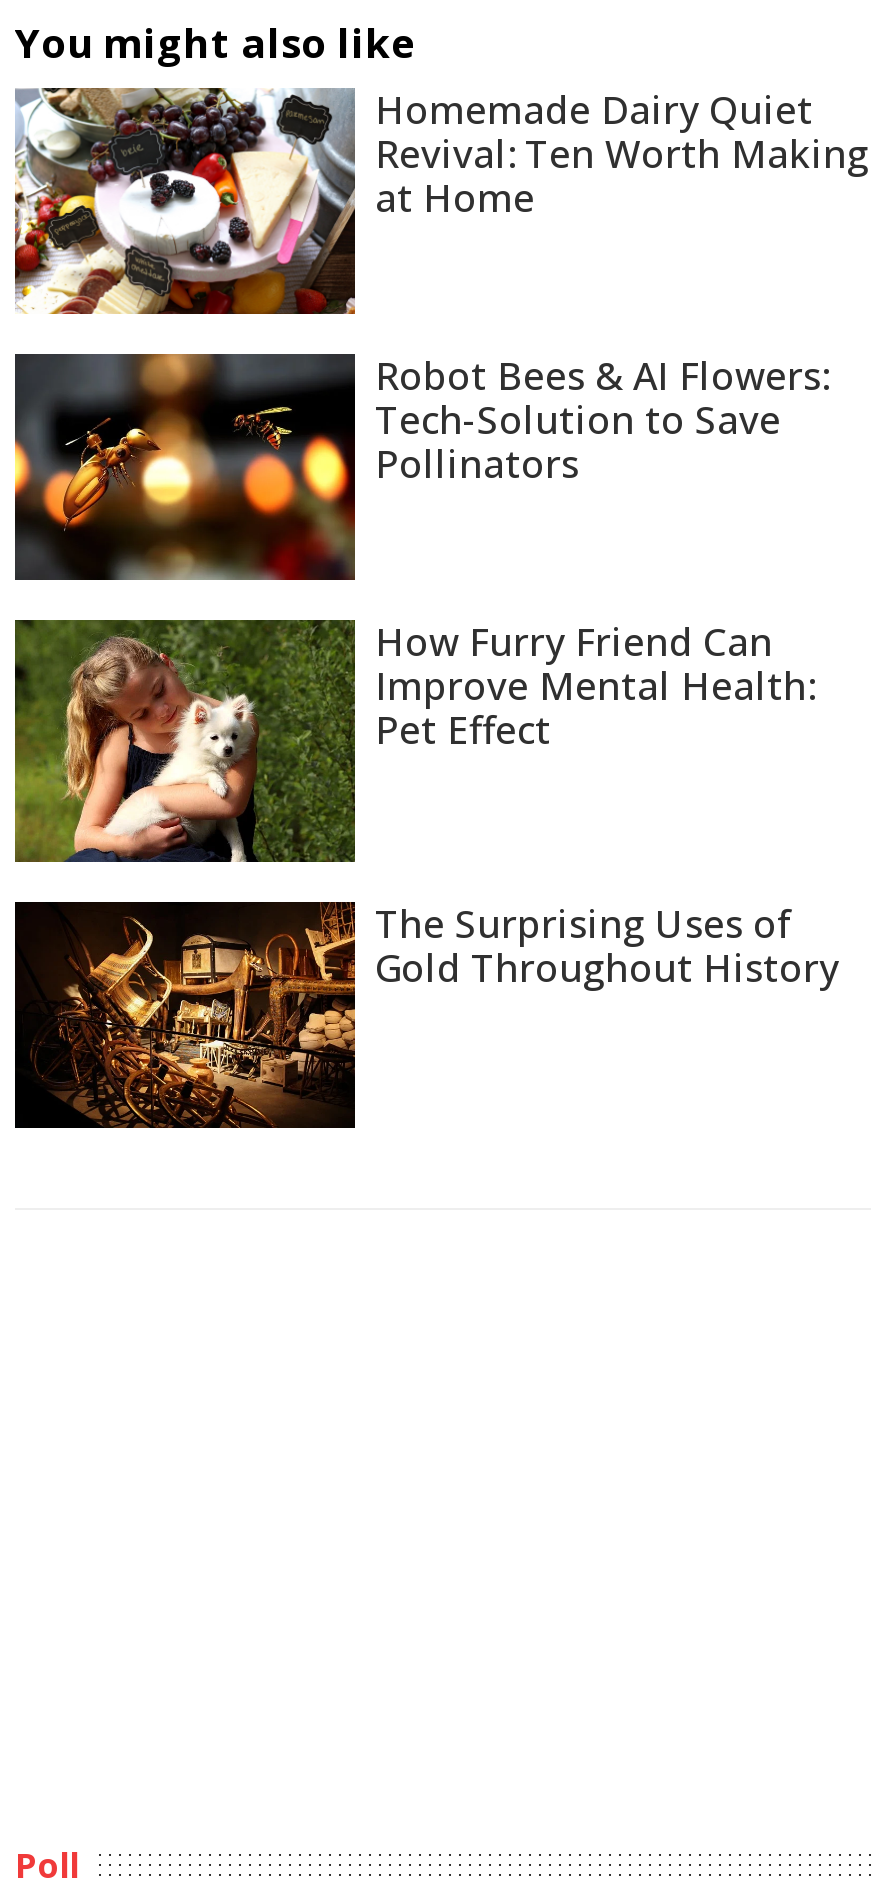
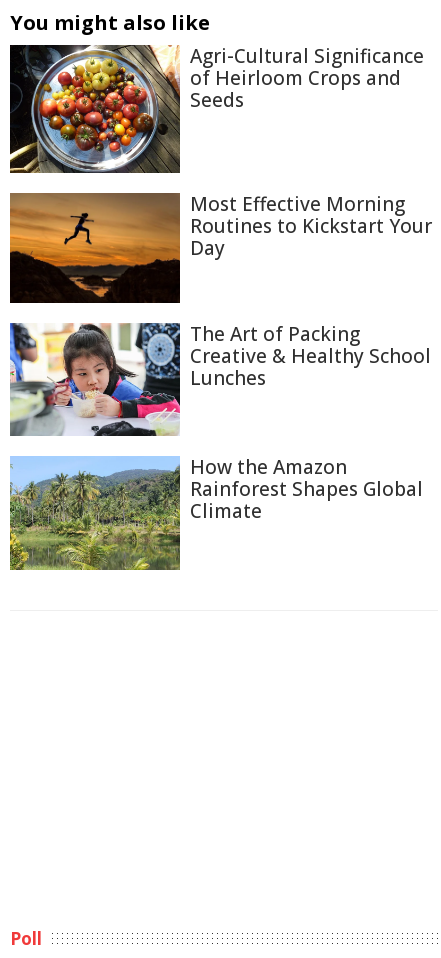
- [image]
- Homemade Dairy Quiet
- Revival: Ten Worth Making
- at Home
+ [image]
+ Agri-Cultural Significance
+ of Heirloom Crops and
+ Seeds

- [image]
- Robot Bees & AI Flowers:
- Tech-Solution to Save
- Pollinators
+ [image]
+ Most Effective Morning
+ Routines to Kickstart Your
+ Day

- [image]
- How Furry Friend Can
- Improve Mental Health:
- Pet Effect
+ [image]
+ The Art of Packing
+ Creative & Healthy School
+ Lunches

- [image]
- The Surprising Uses of
- Gold Throughout History
+ [image]
+ How the Amazon
+ Rainforest Shapes Global
+ Climate
